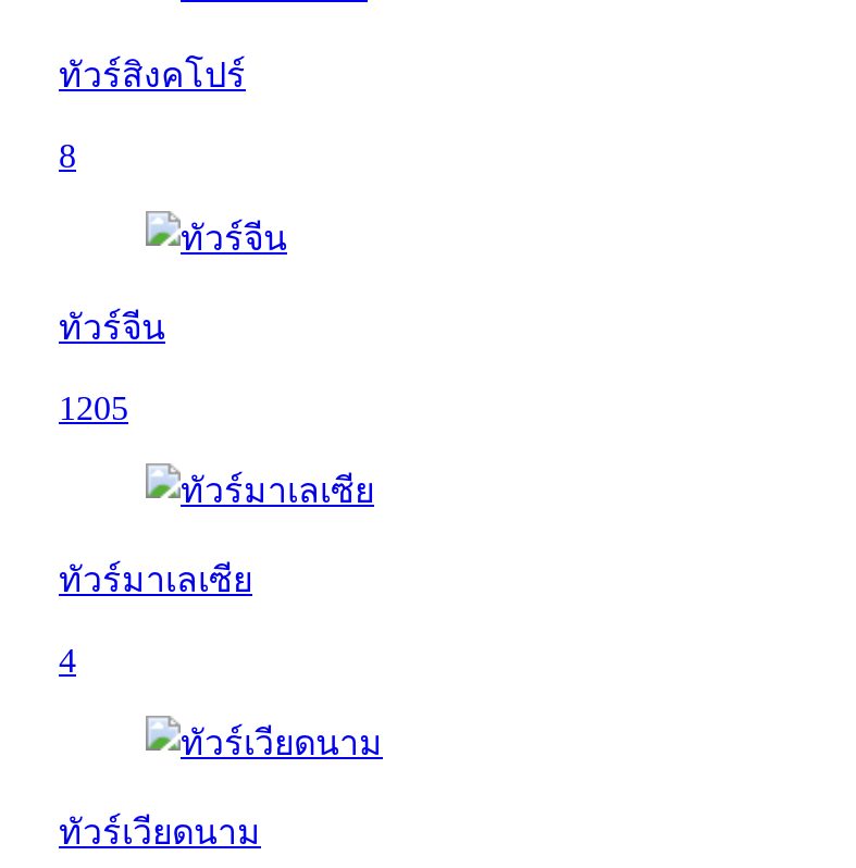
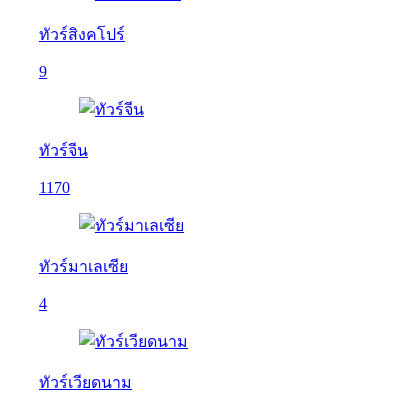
- 8
+ 9

- 1205
+ 1170
